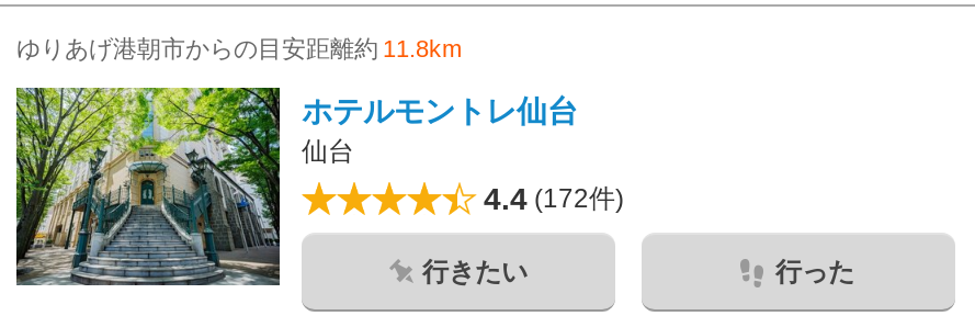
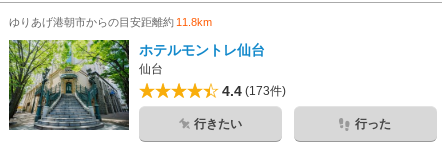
- 4.4 (172件)
+ 4.4 (173件)
